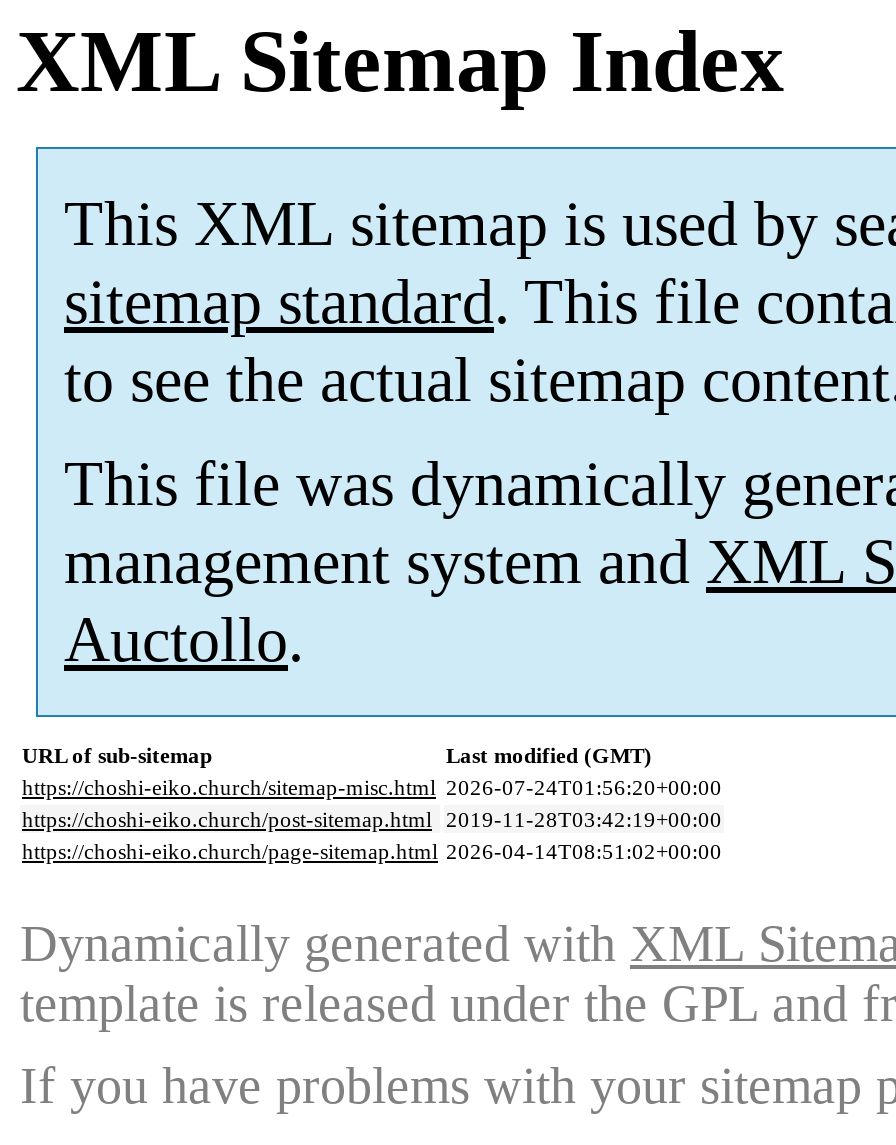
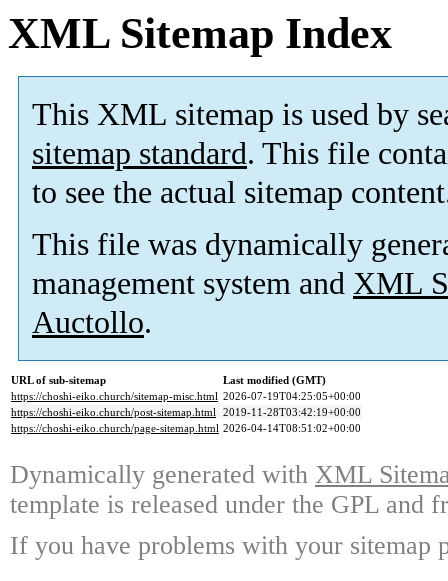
- https://choshi-eiko.church/sitemap-misc.html 2026-07-24T01:56:20+00:00
+ https://choshi-eiko.church/sitemap-misc.html 2026-07-19T04:25:05+00:00
